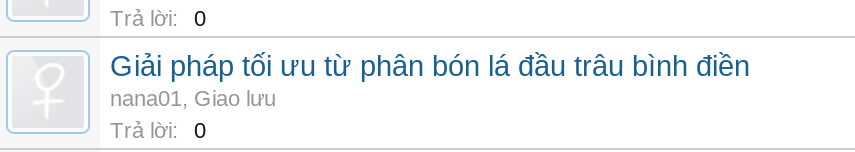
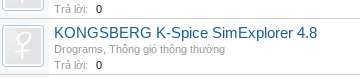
- Giải pháp tối ưu từ phân bón lá đầu trâu bình điền
- nana01, Giao lưu
+ KONGSBERG K-Spice SimExplorer 4.8
+ Drograms, Thông gió thông thường
